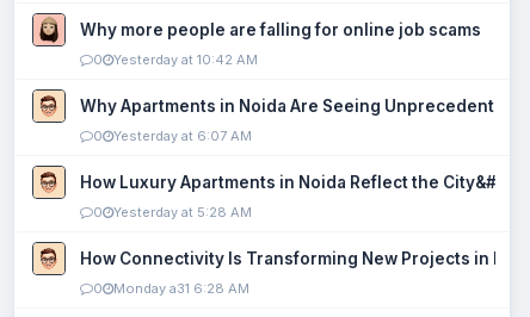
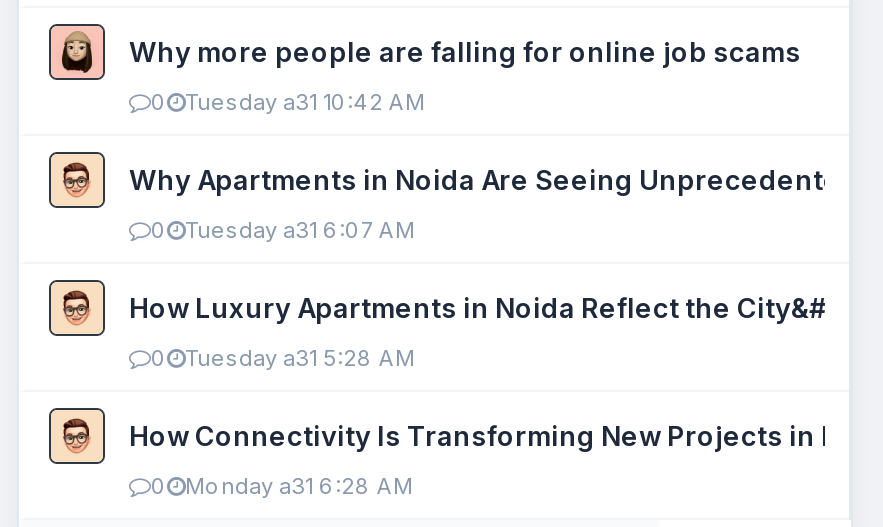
- Yesterday at 10:42 AM
+ Tuesday a31 10:42 AM

- Yesterday at 6:07 AM
+ Tuesday a31 6:07 AM

- Yesterday at 5:28 AM
+ Tuesday a31 5:28 AM
